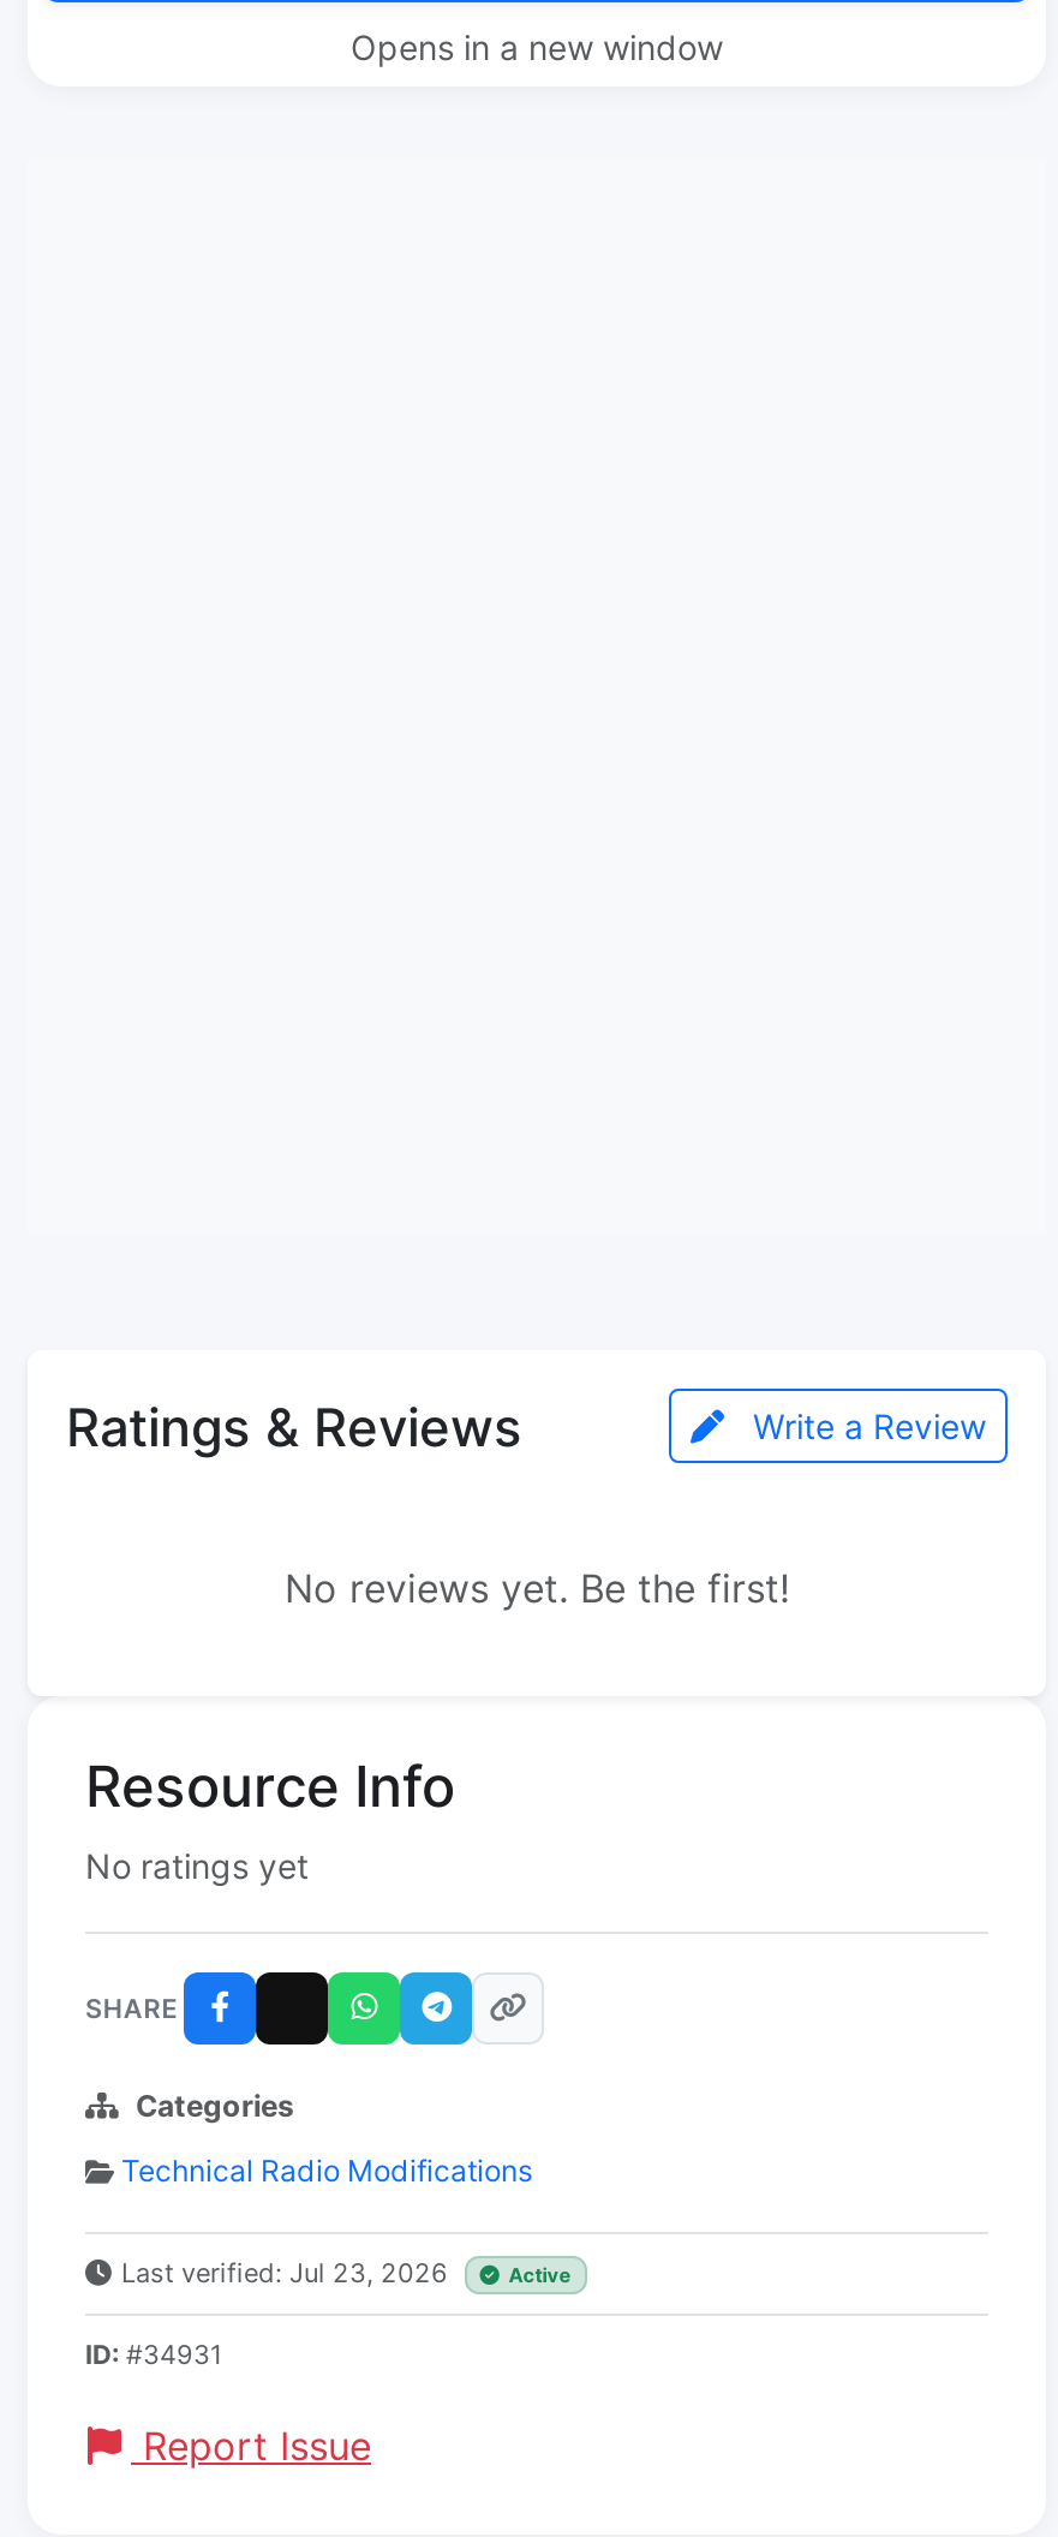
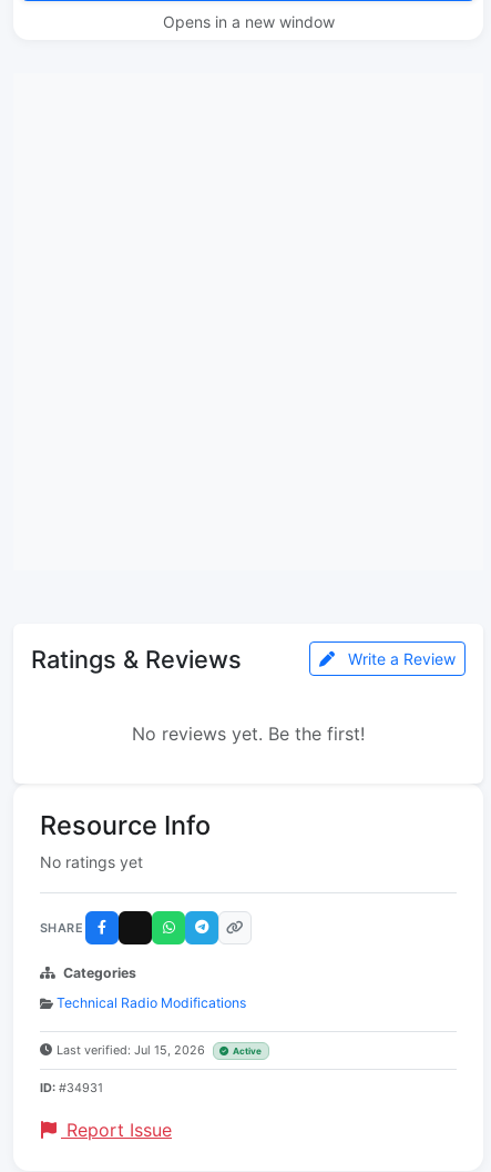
- Last verified: Jul 23, 2026
+ Last verified: Jul 15, 2026
